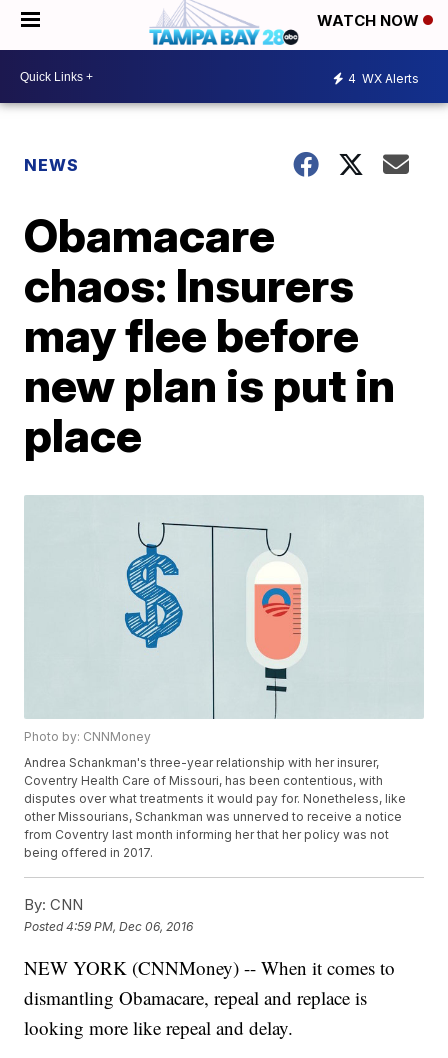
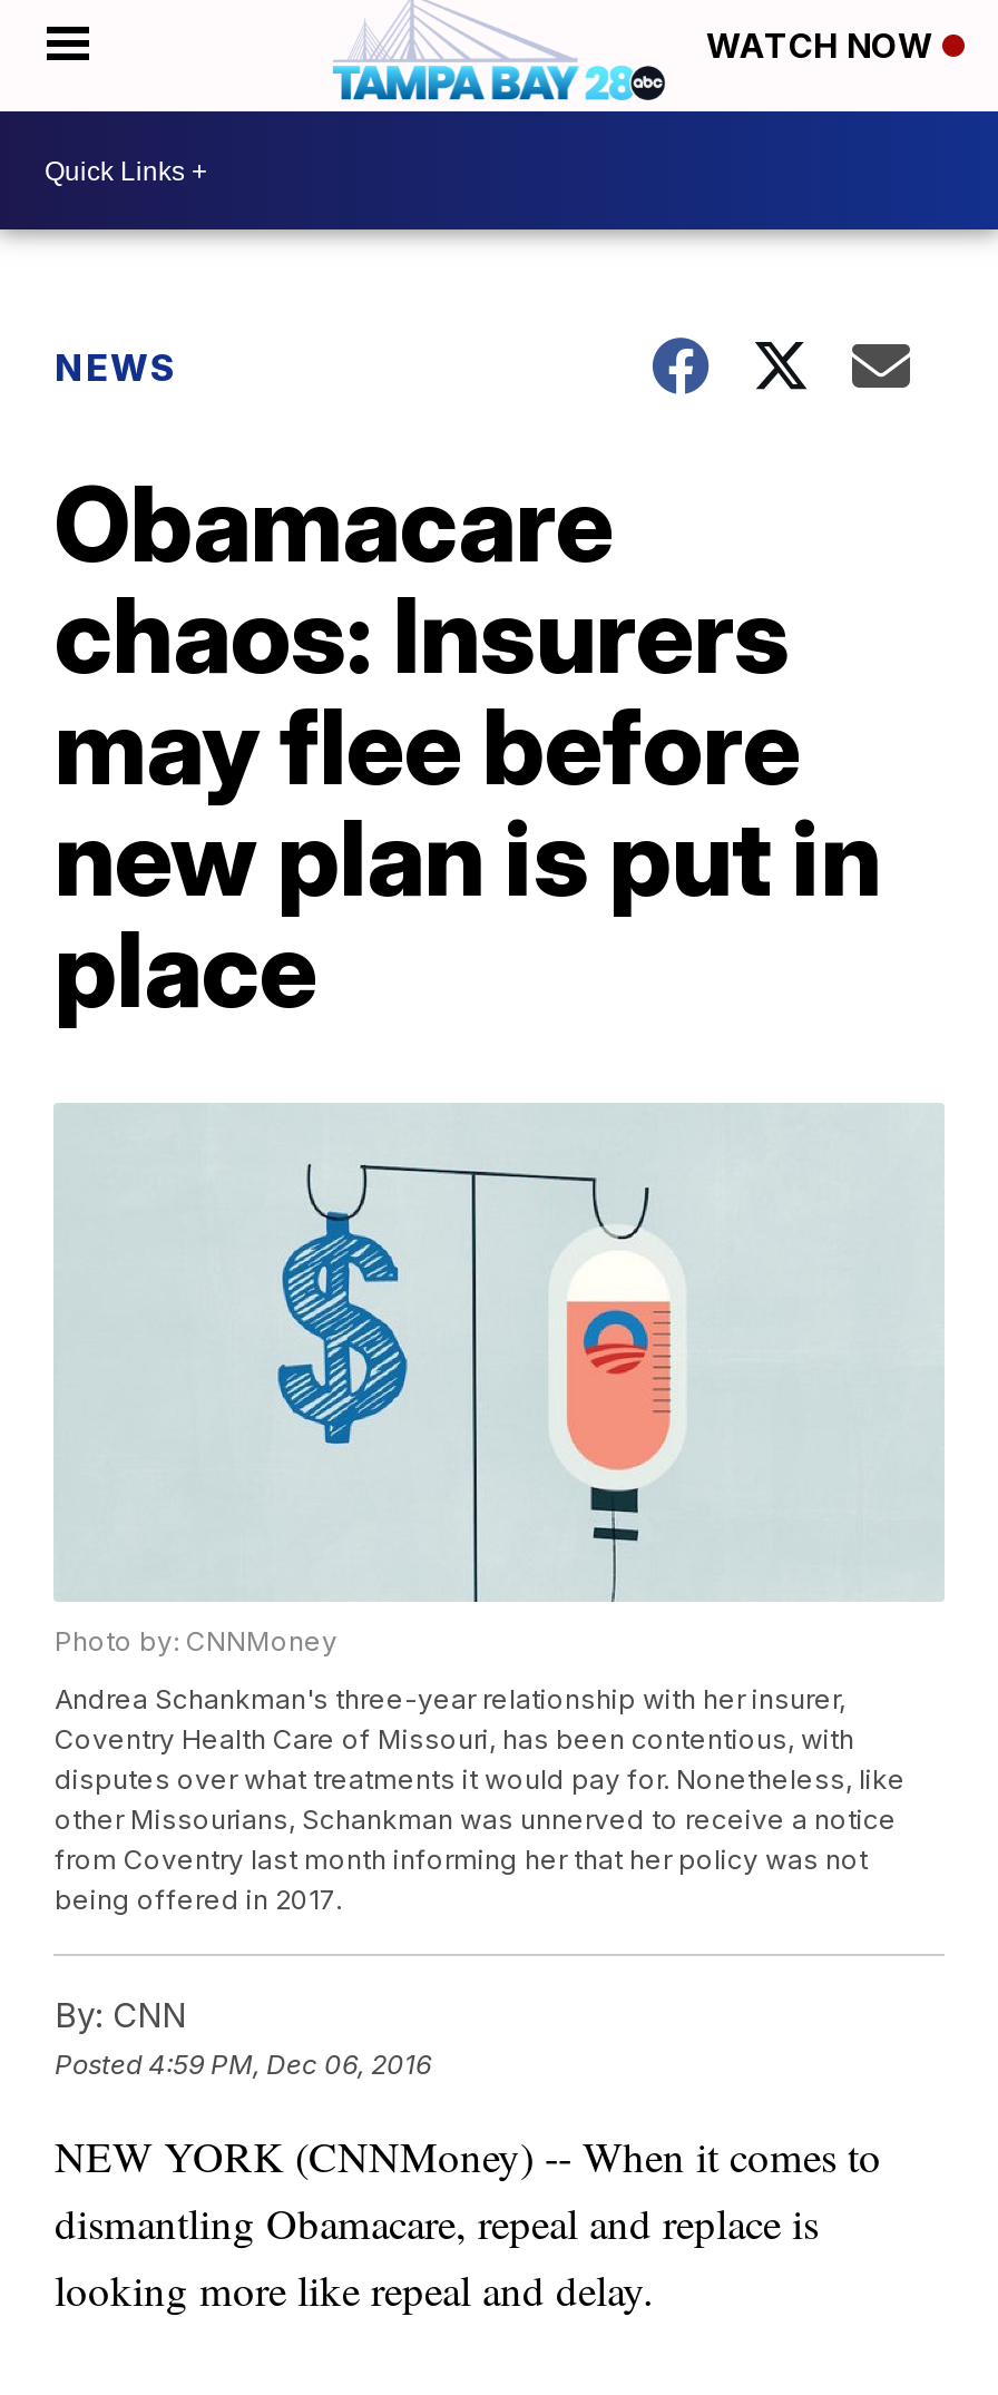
- 4 WX Alerts
